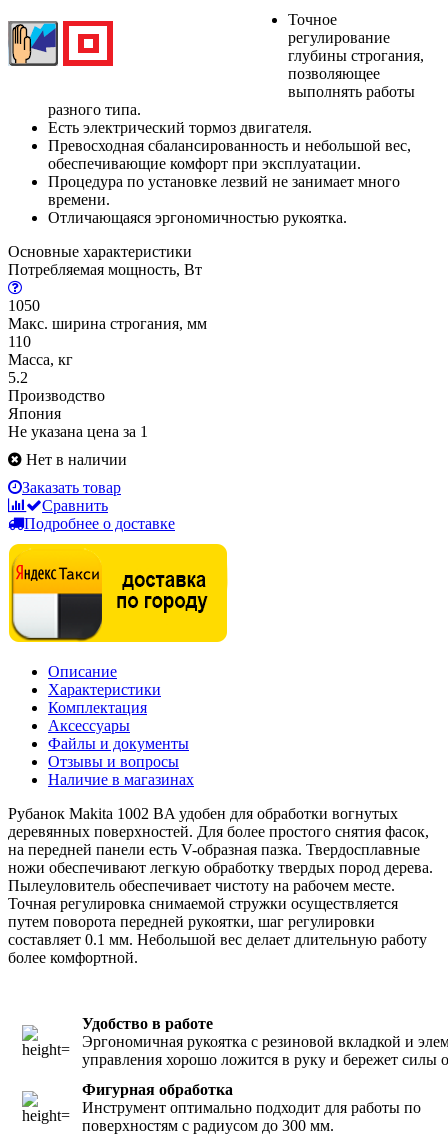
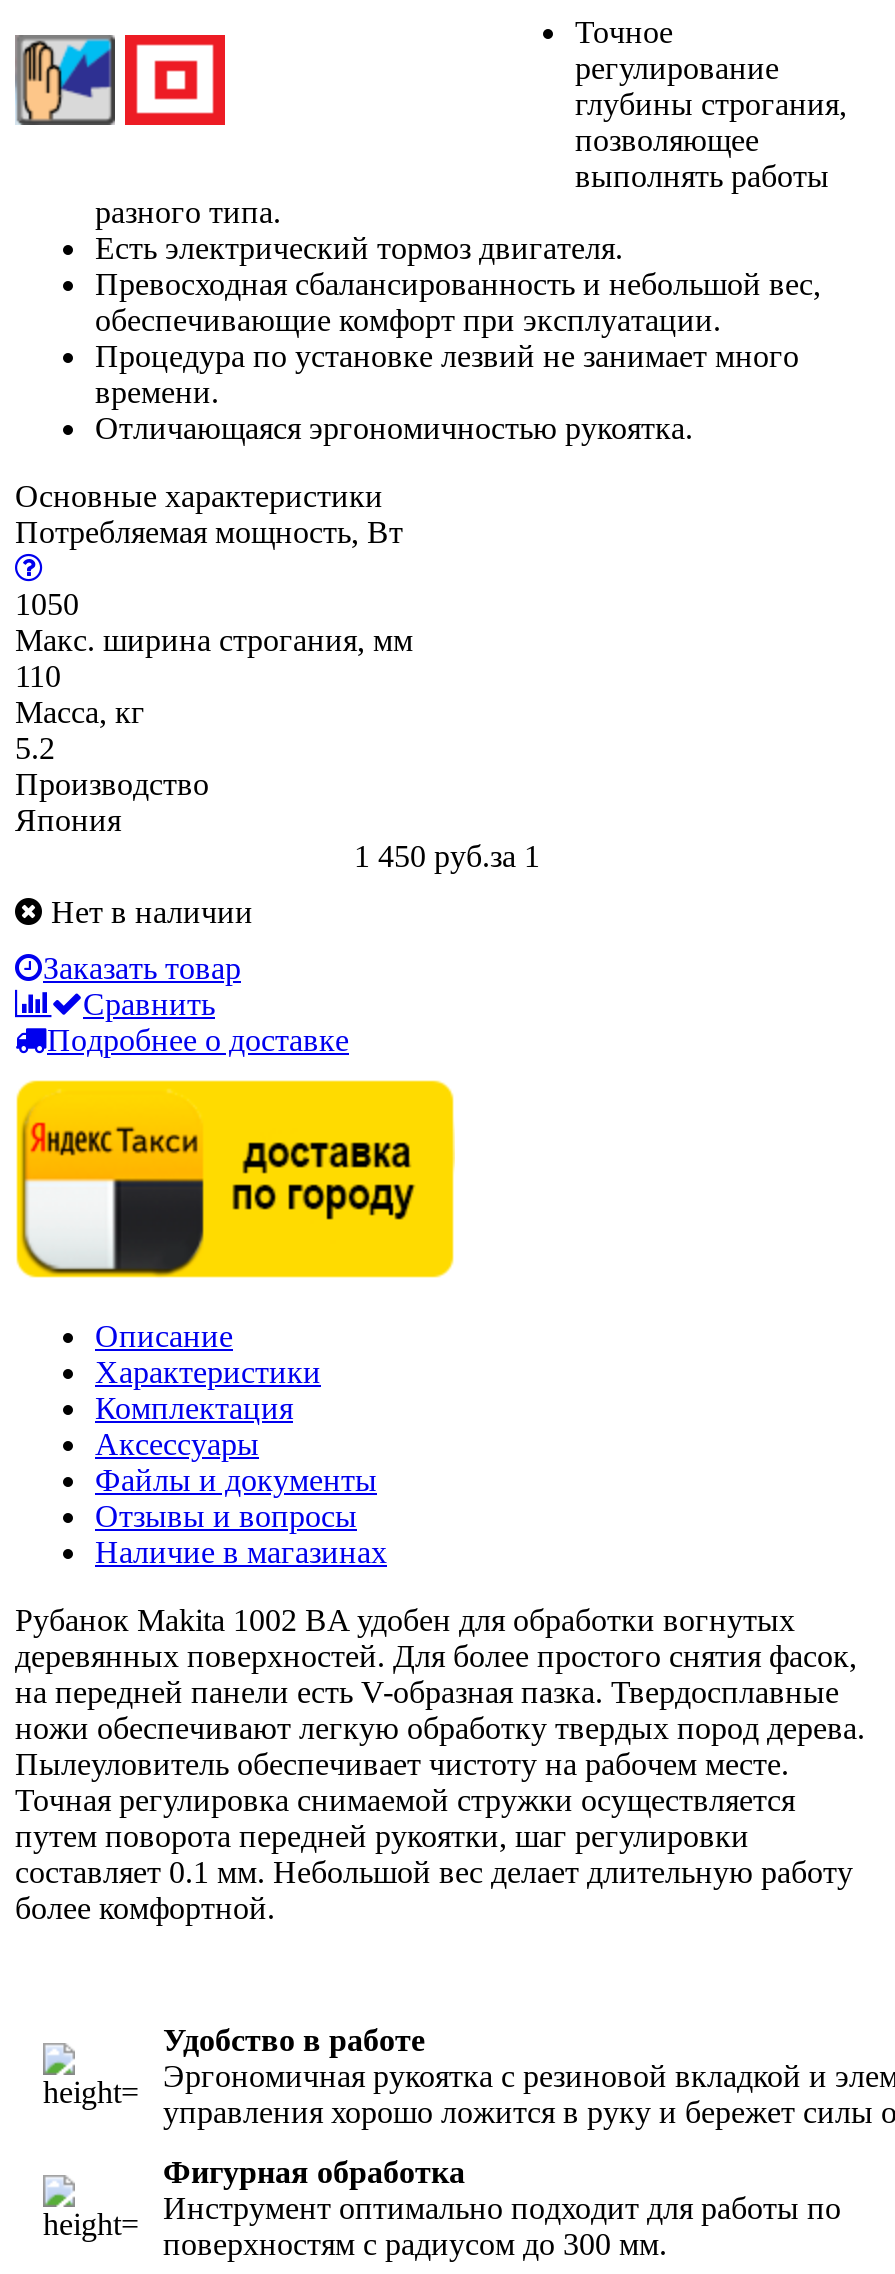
- Не указана цена за 1
+ 1 450 руб.за 1
